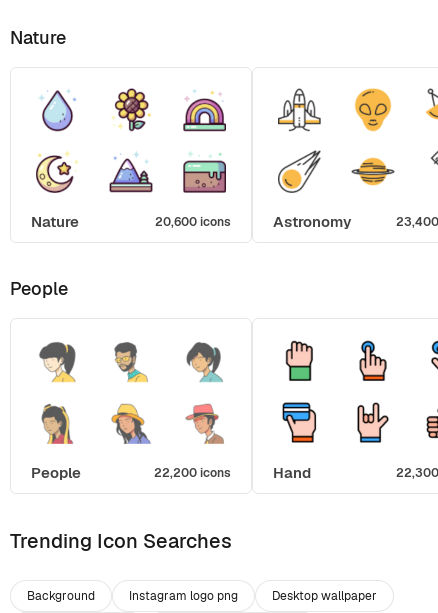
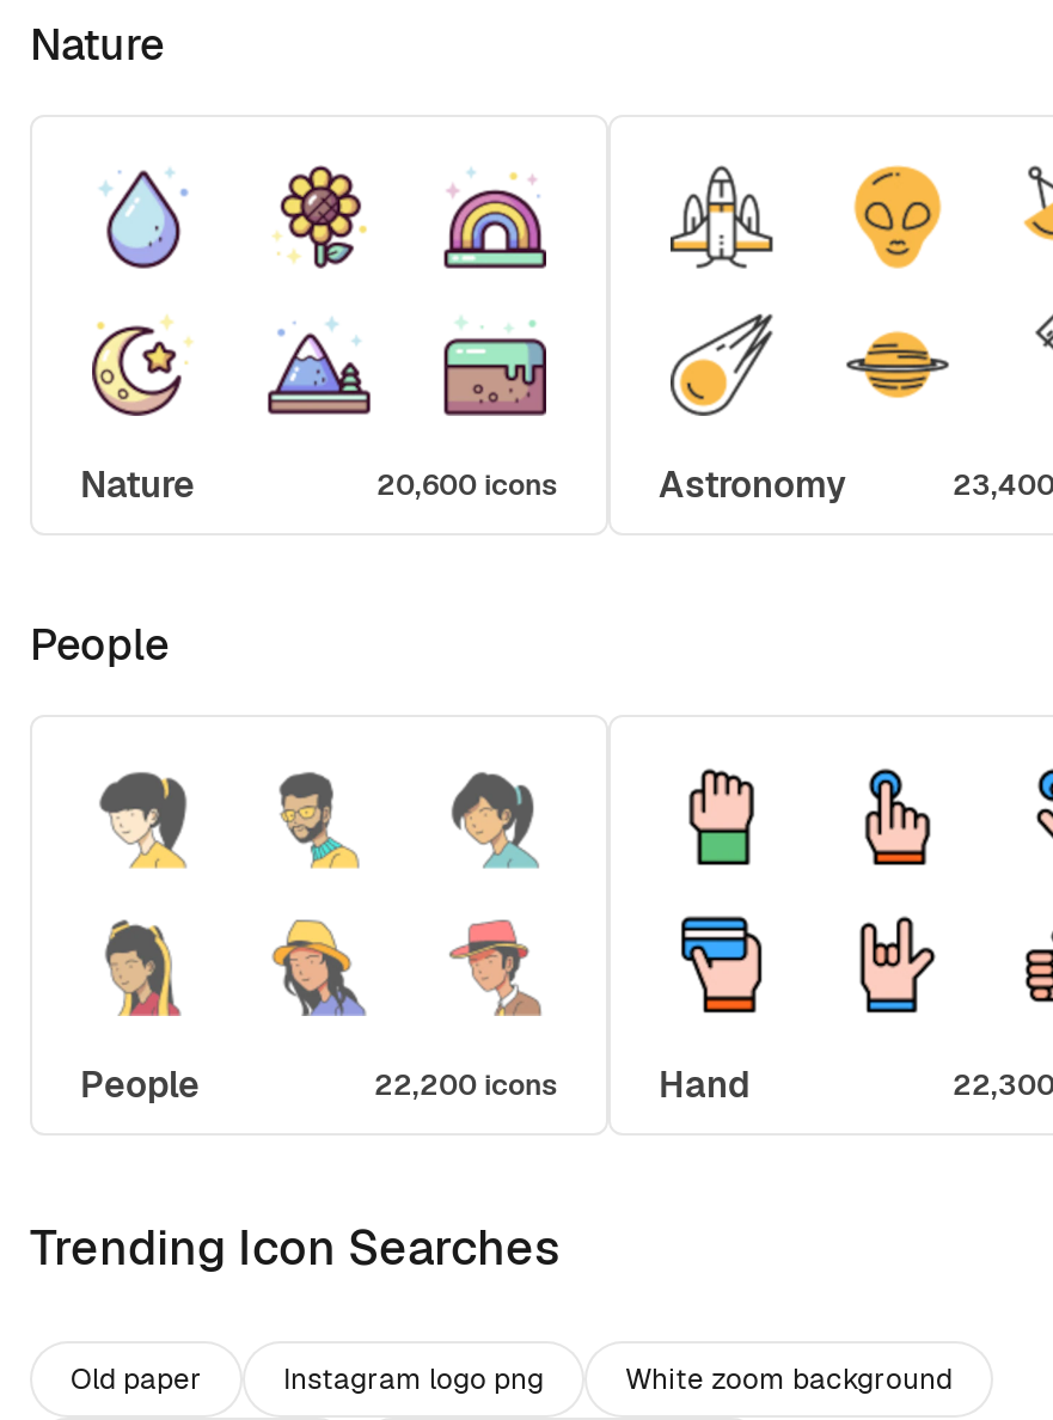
- Background
+ Old paper

- Desktop wallpaper
+ White zoom background
